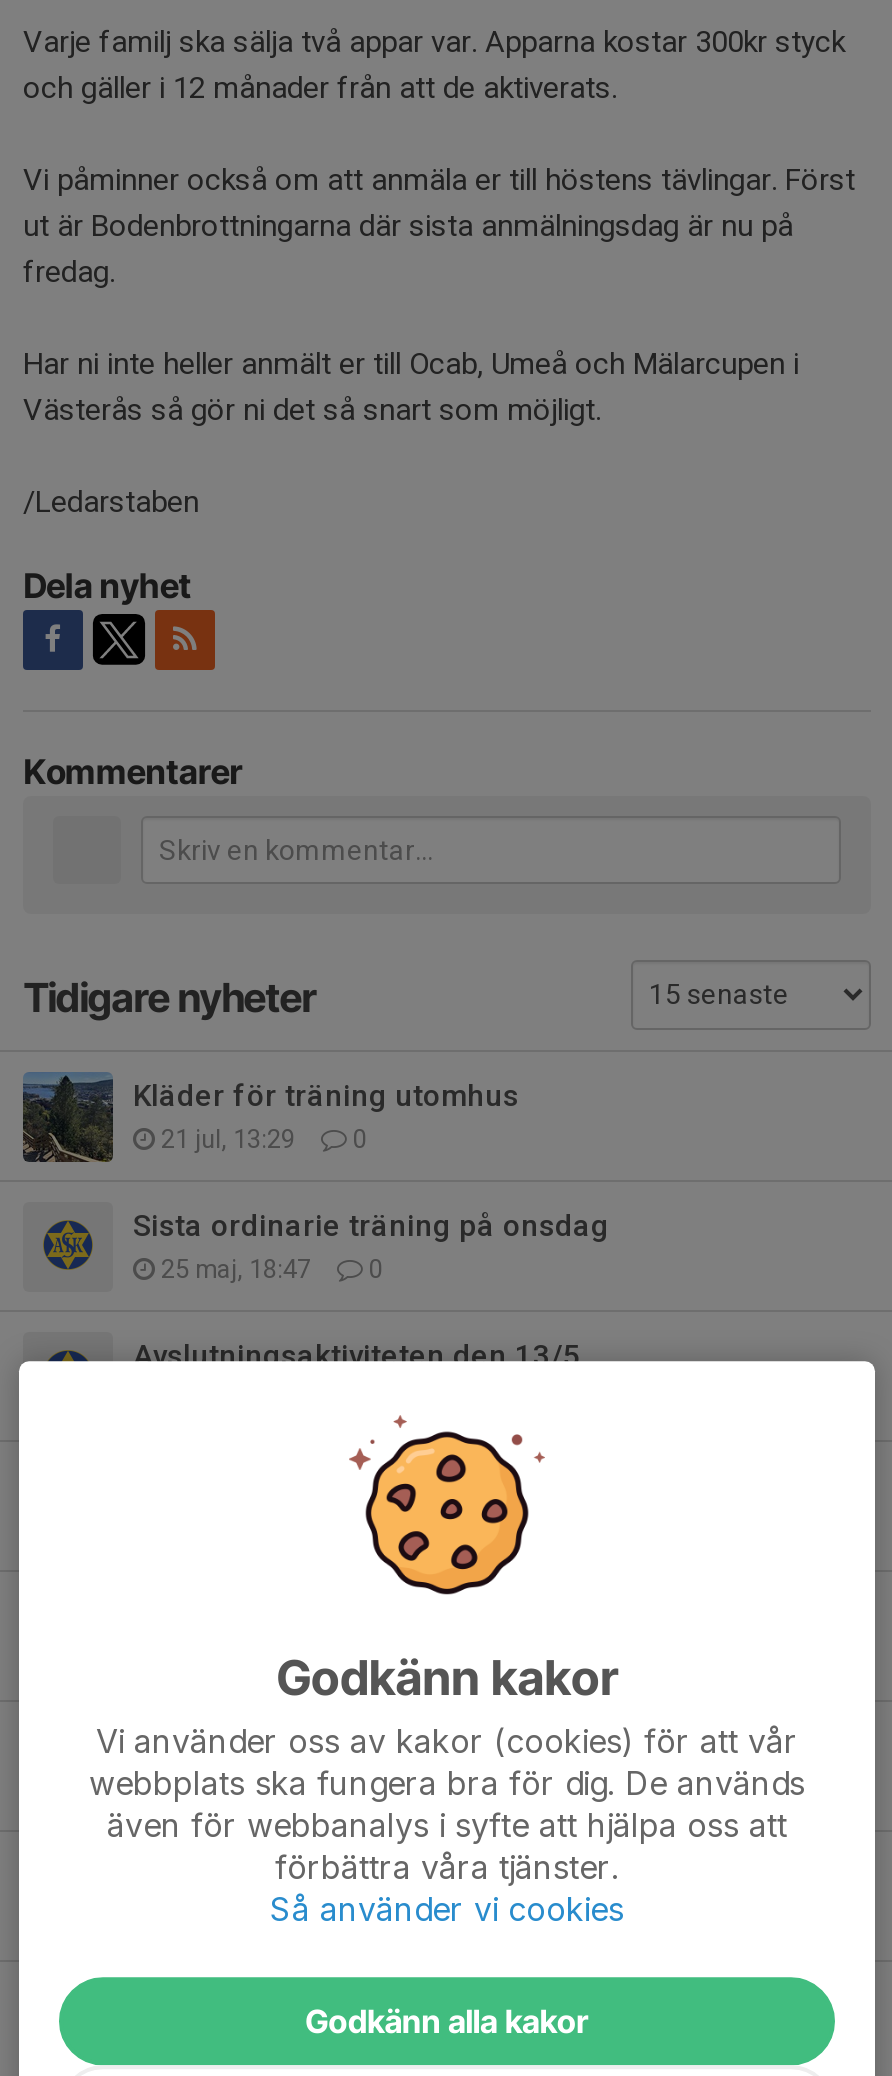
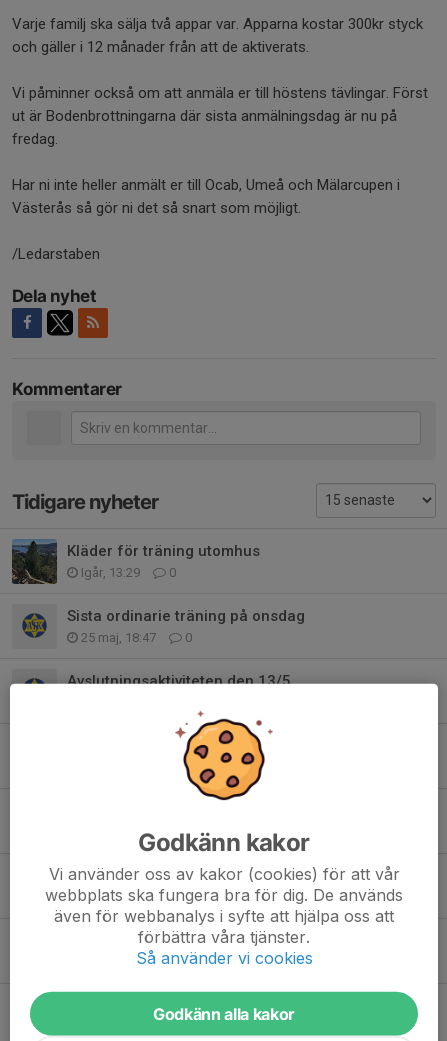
- 21 jul, 13:29 0
+ Igår, 13:29 0
